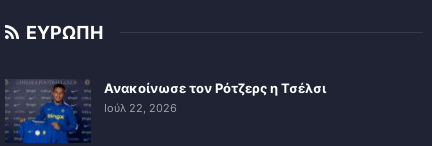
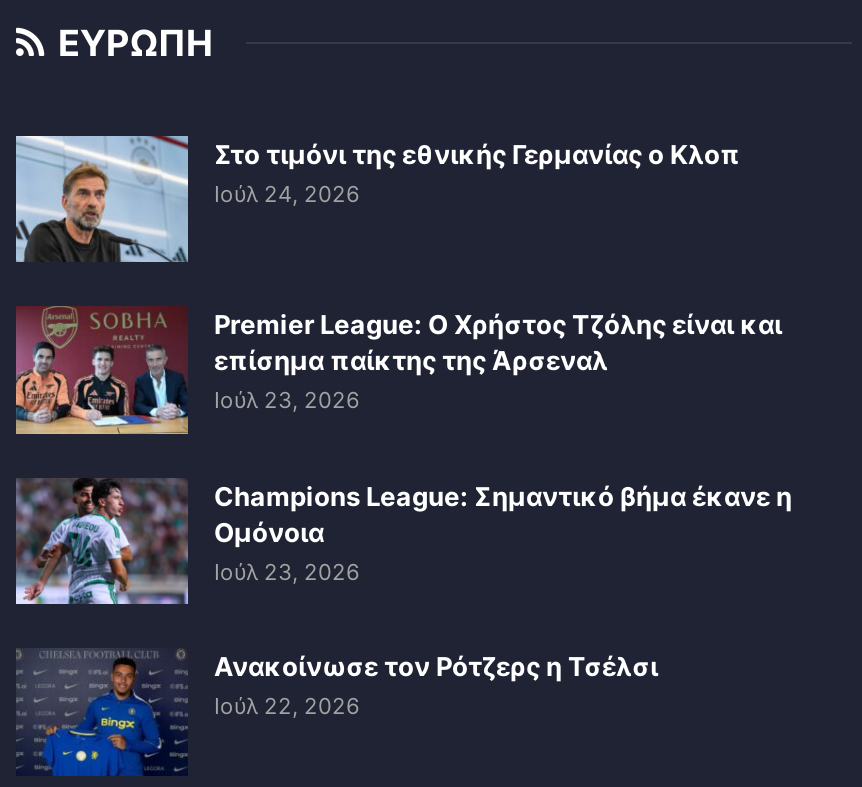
+ [image]
+ Στο τιμόνι της εθνικής Γερμανίας ο Κλοπ
+ Ιούλ 24, 2026

+ [image]
+ Premier League: Ο Χρήστος Τζόλης είναι και
+ επίσημα παίκτης της Άρσεναλ
+ Ιούλ 23, 2026
+ Champions League: Σημαντικό βήμα έκανε η
+ Ομόνοια
+ Ιούλ 23, 2026

+ [image]
